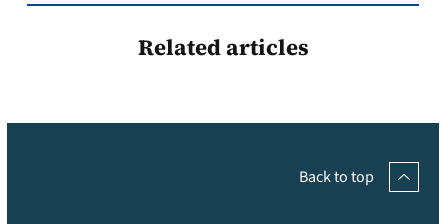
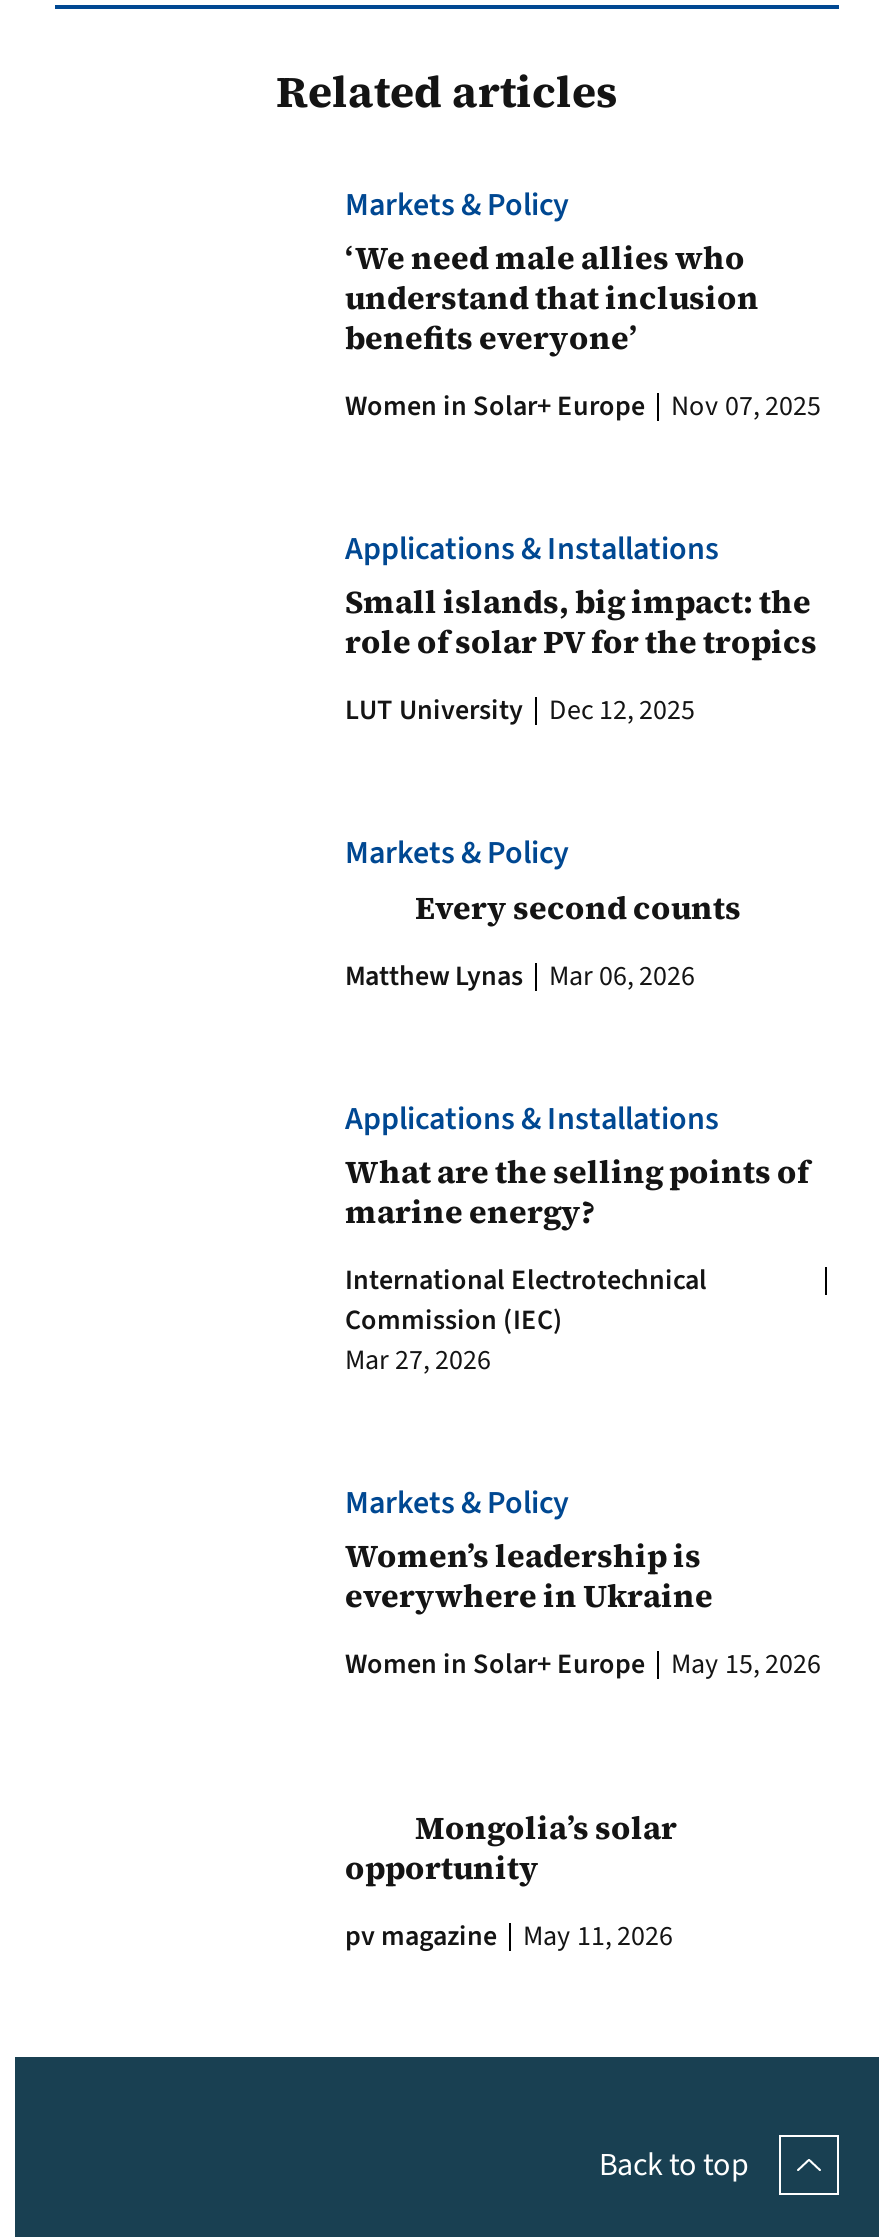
+ Markets & Policy
+ ‘We need male allies who
+ understand that inclusion
+ benefits everyone’
+ Women in Solar+ Europe
+ Nov 07, 2025
+ Applications & Installations
+ Small islands, big impact: the
+ role of solar PV for the tropics
+ LUT University
+ Dec 12, 2025
+ Markets & Policy
+ Every second counts
+ Matthew Lynas
+ Mar 06, 2026
+ Applications & Installations
+ What are the selling points of
+ marine energy?
+ International Electrotechnical
+ Commission (IEC)
+ Mar 27, 2026
+ Markets & Policy
+ Women’s leadership is
+ everywhere in Ukraine
+ Women in Solar+ Europe
+ May 15, 2026

+ Mongolia’s solar
+ opportunity
+ pv magazine
+ May 11, 2026
